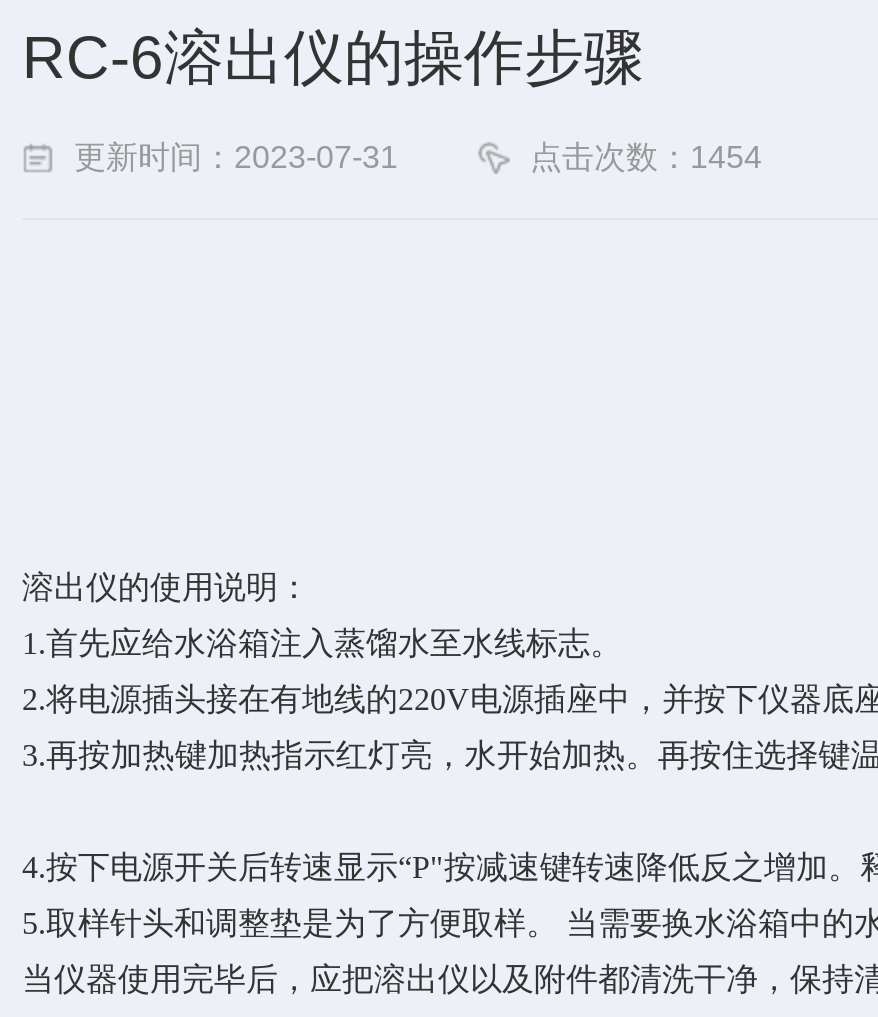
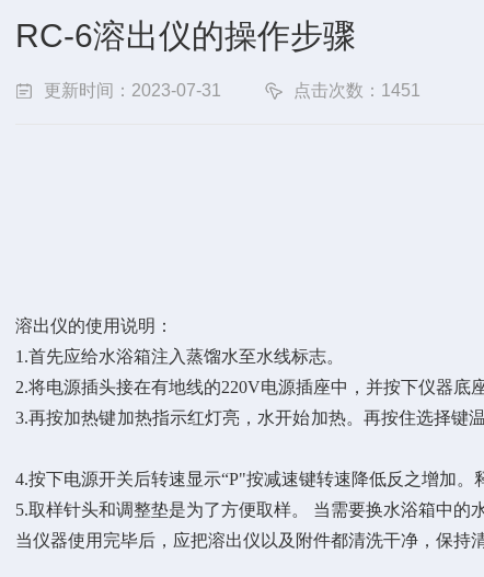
- 点击次数：1454
+ 点击次数：1451
